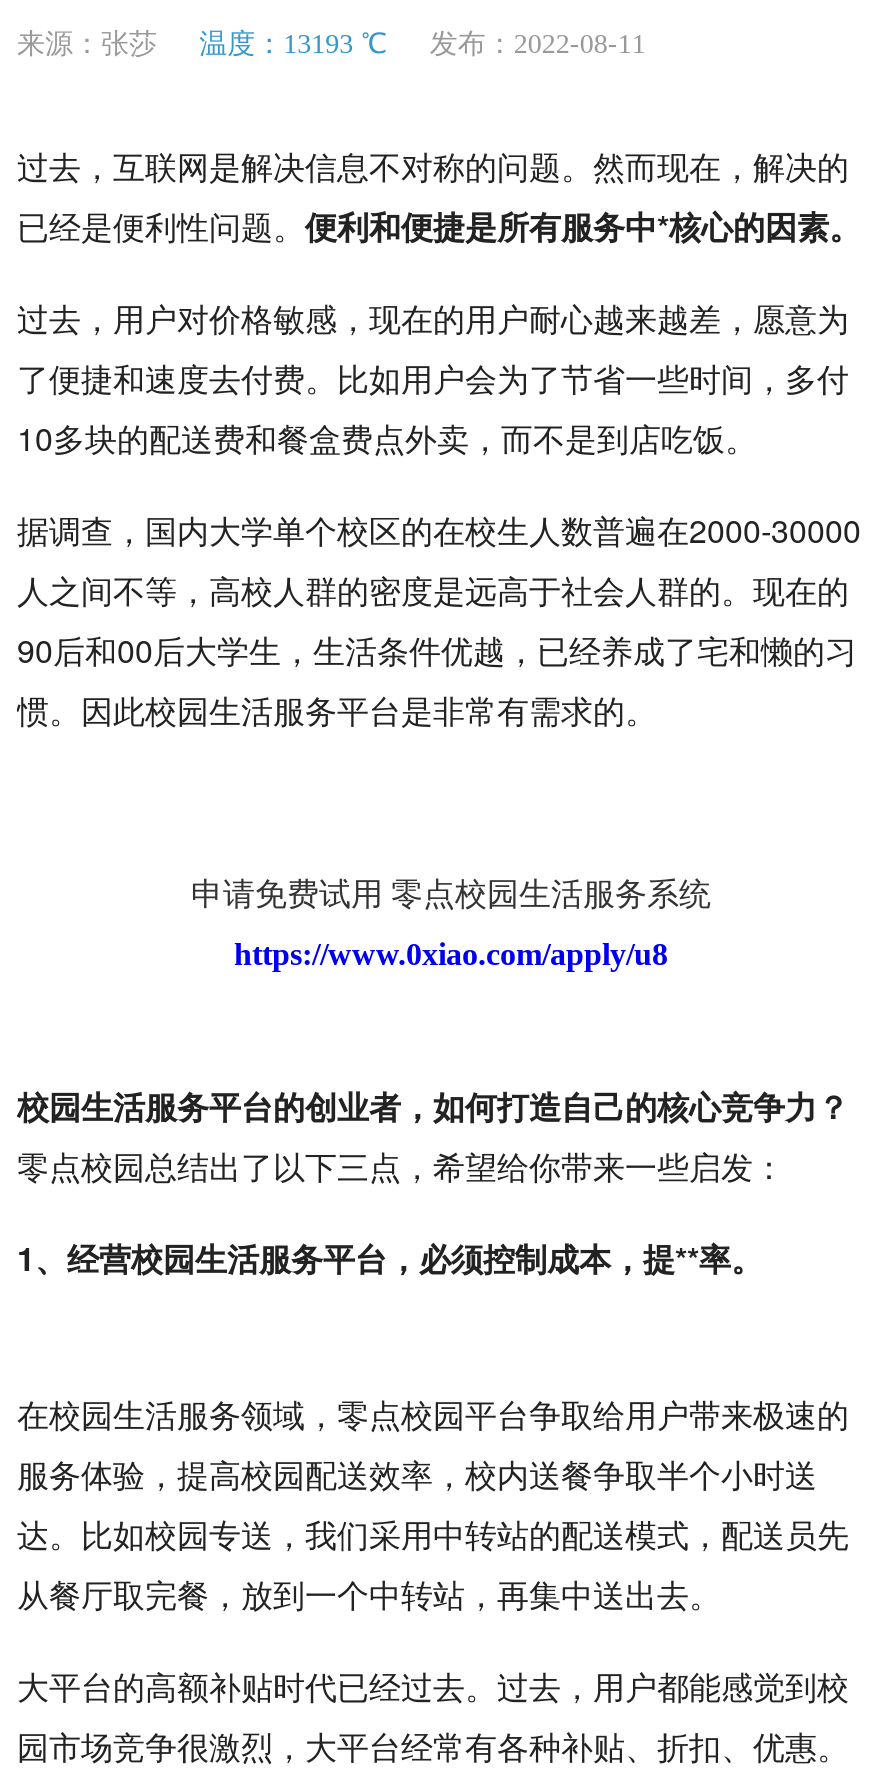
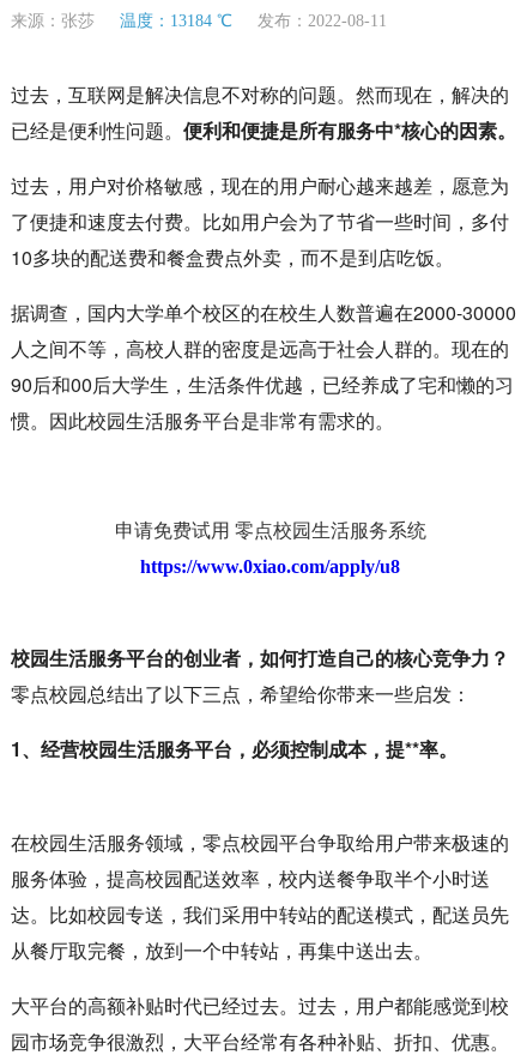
- 来源：张莎 温度：13193 ℃ 发布：2022-08-11
+ 来源：张莎 温度：13184 ℃ 发布：2022-08-11
